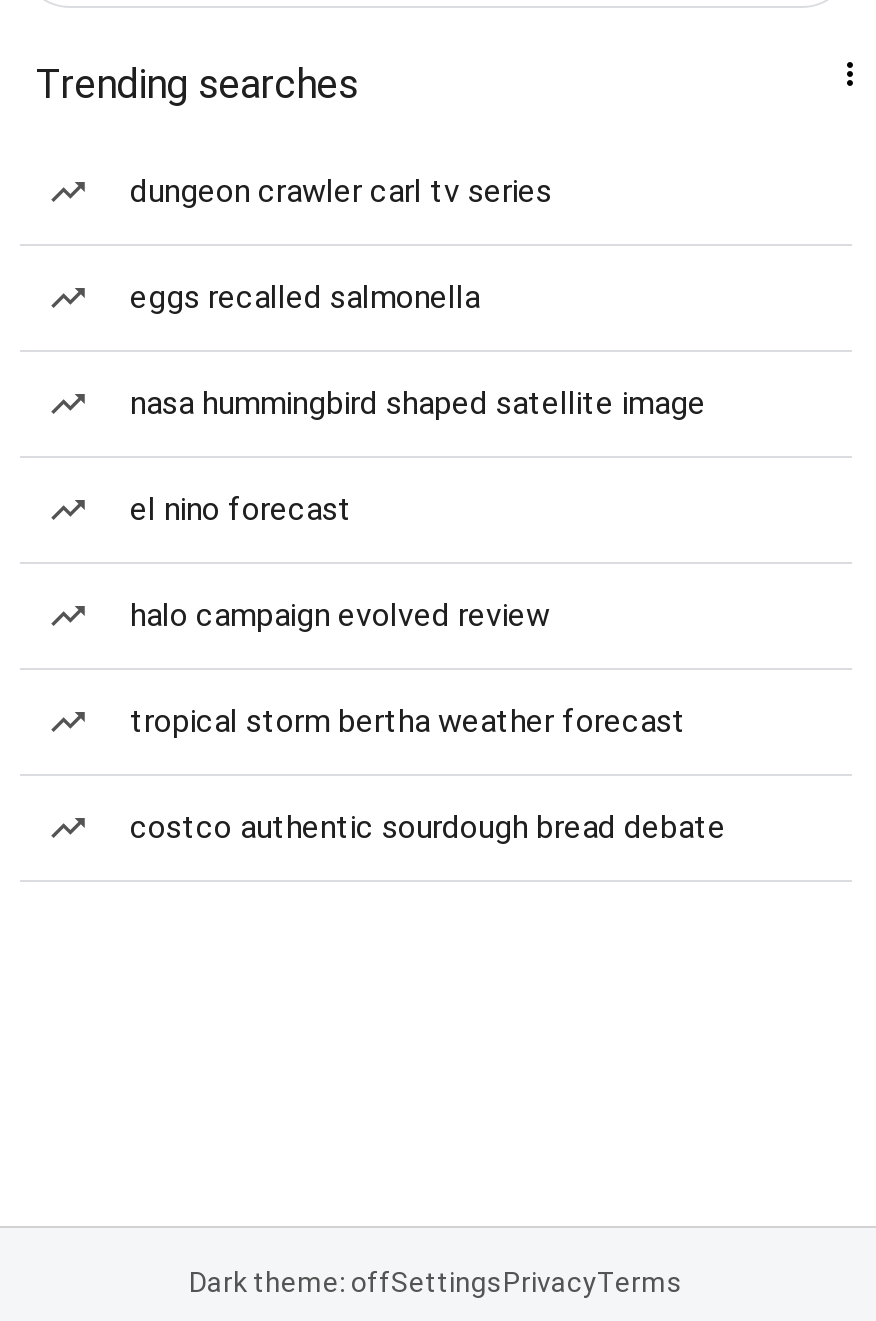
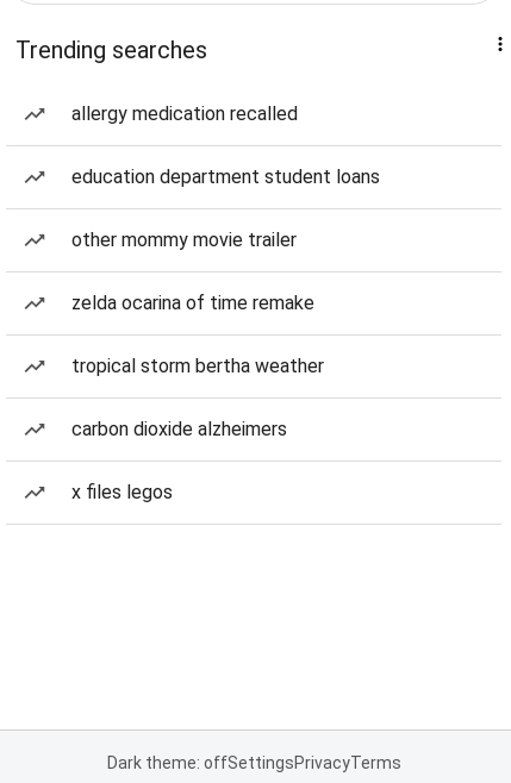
- dungeon crawler carl tv series
+ allergy medication recalled

- eggs recalled salmonella
+ education department student loans

- nasa hummingbird shaped satellite image
+ other mommy movie trailer

- el nino forecast
+ zelda ocarina of time remake

- halo campaign evolved review
+ tropical storm bertha weather

- tropical storm bertha weather forecast
+ carbon dioxide alzheimers

- costco authentic sourdough bread debate
+ x files legos
